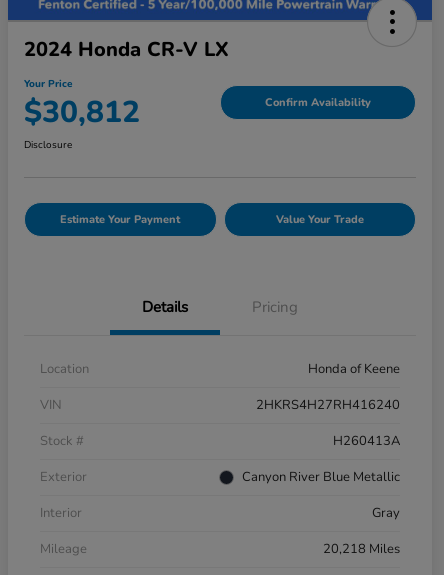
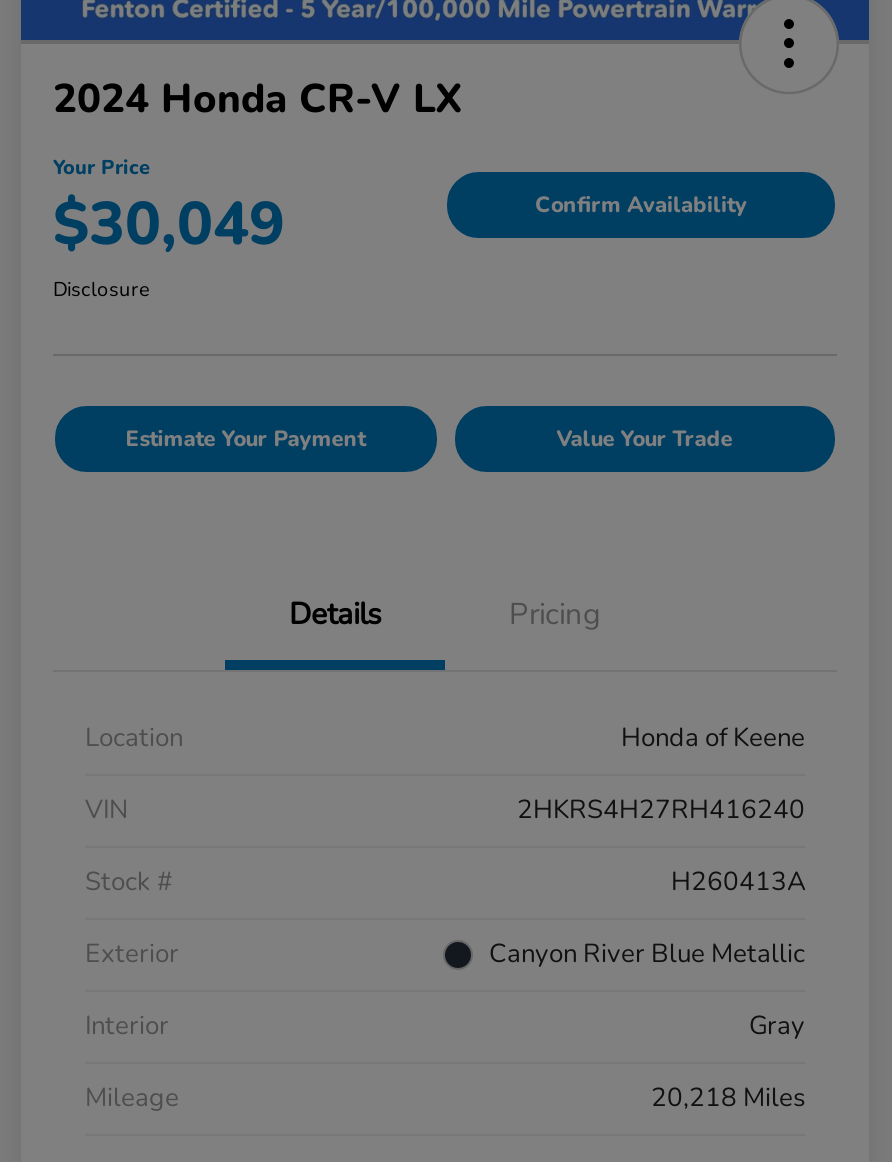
- $30,812
+ $30,049
